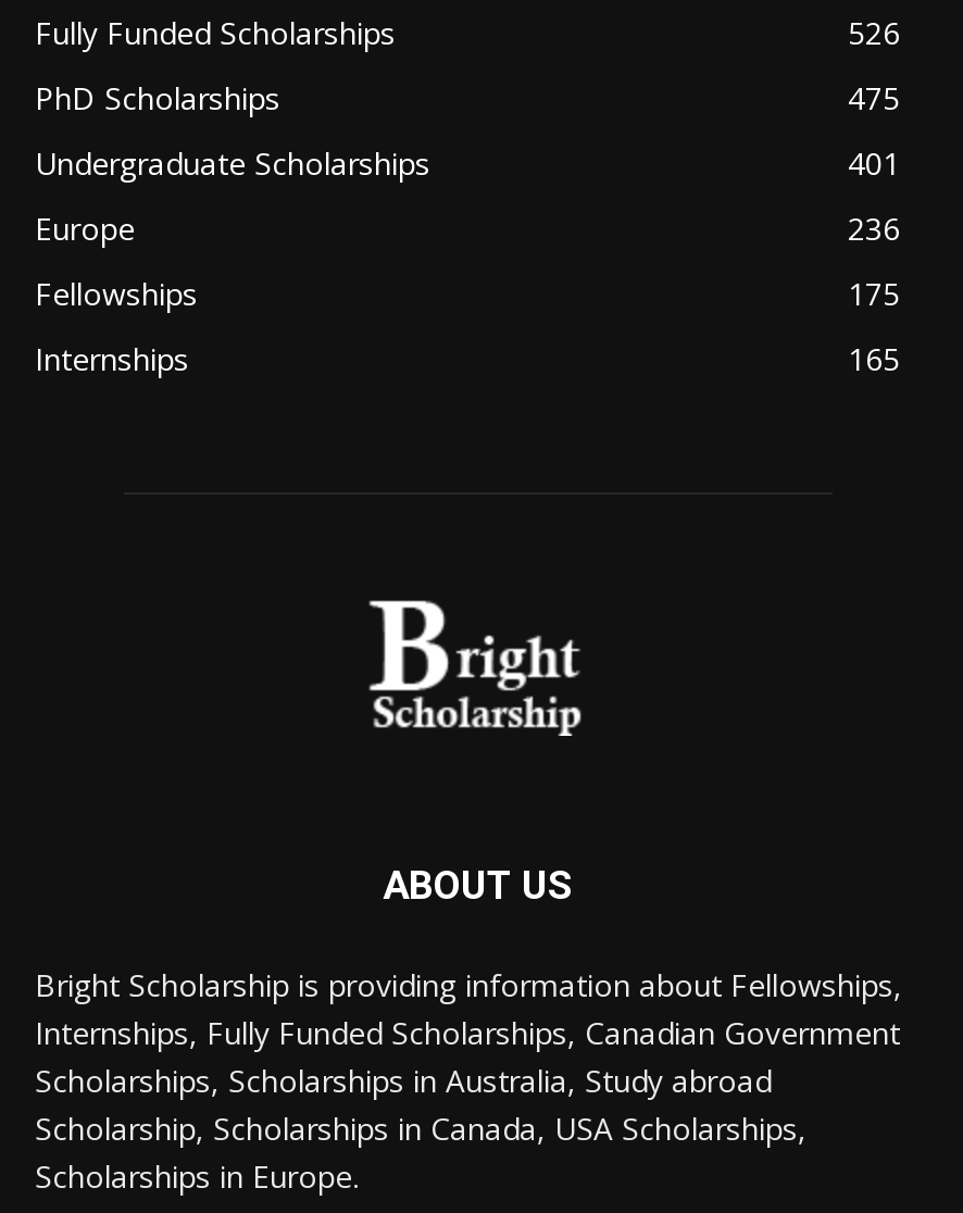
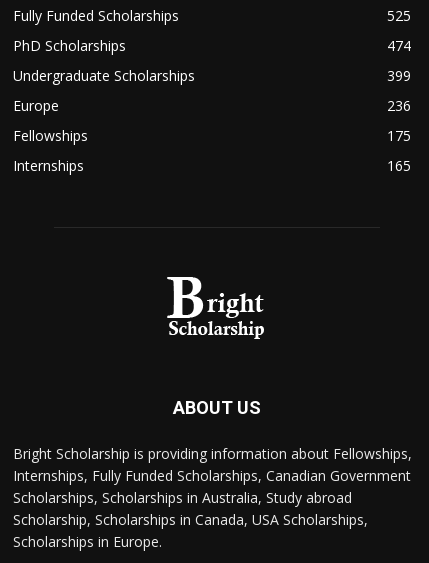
- 526
+ 525

- 475
+ 474

- 401
+ 399
